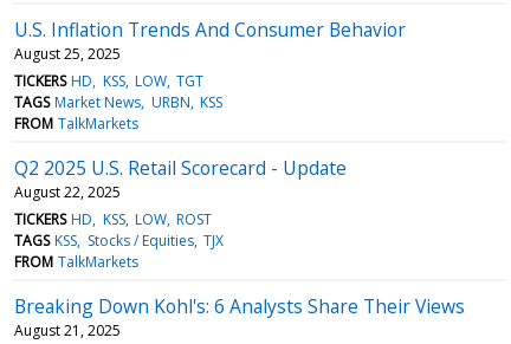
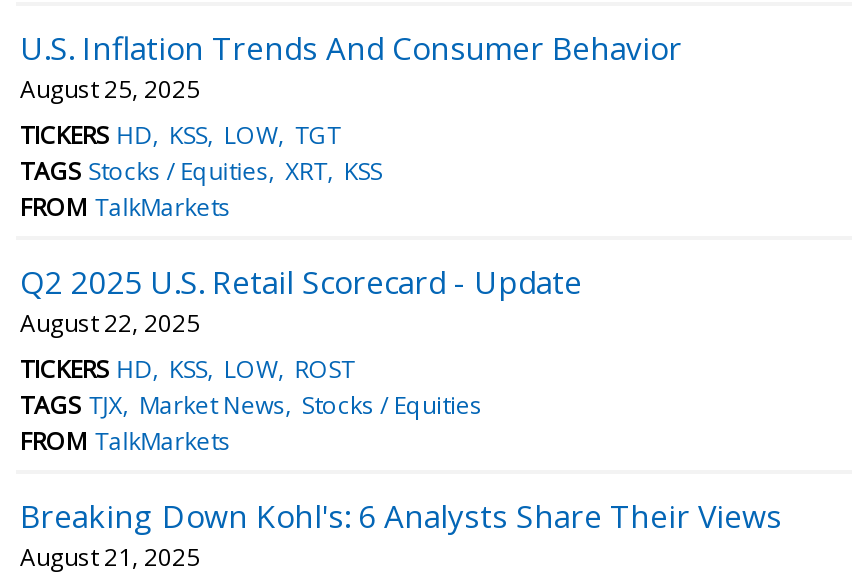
- TAGS Market News URBN KSS
+ TAGS Stocks / Equities XRT KSS

- TAGS KSS Stocks / Equities TJX
+ TAGS TJX Market News Stocks / Equities
